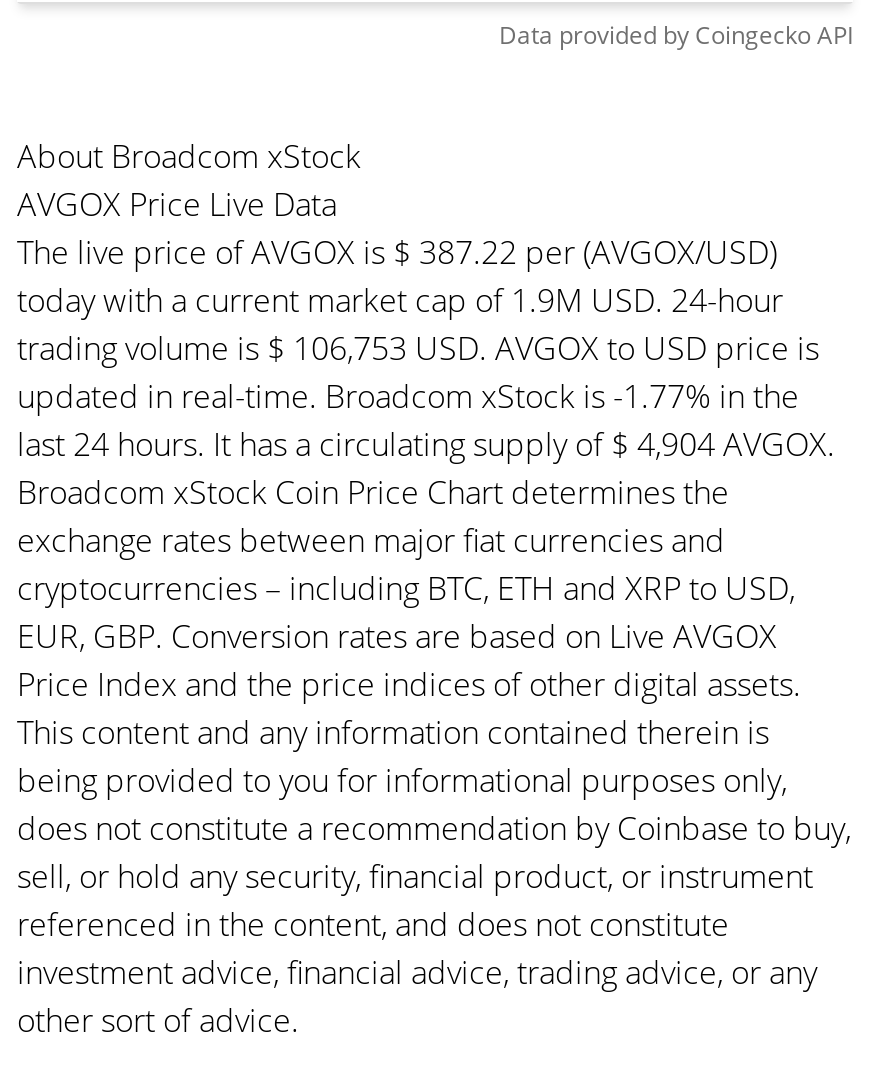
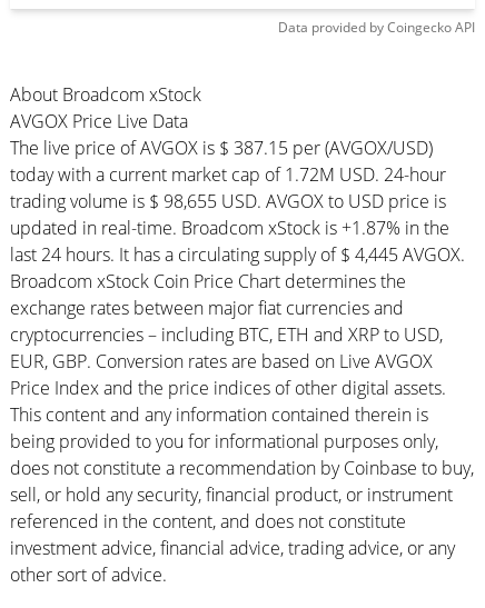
- The live price of AVGOX is $ 387.22 per (AVGOX/USD)
+ The live price of AVGOX is $ 387.15 per (AVGOX/USD)

- today with a current market cap of 1.9M USD. 24-hour
+ today with a current market cap of 1.72M USD. 24-hour

- trading volume is $ 106,753 USD. AVGOX to USD price is
+ trading volume is $ 98,655 USD. AVGOX to USD price is

- updated in real-time. Broadcom xStock is -1.77% in the
+ updated in real-time. Broadcom xStock is +1.87% in the

- last 24 hours. It has a circulating supply of $ 4,904 AVGOX.
+ last 24 hours. It has a circulating supply of $ 4,445 AVGOX.
